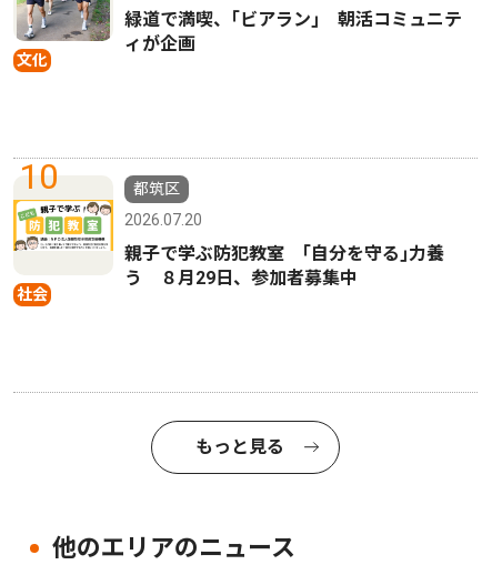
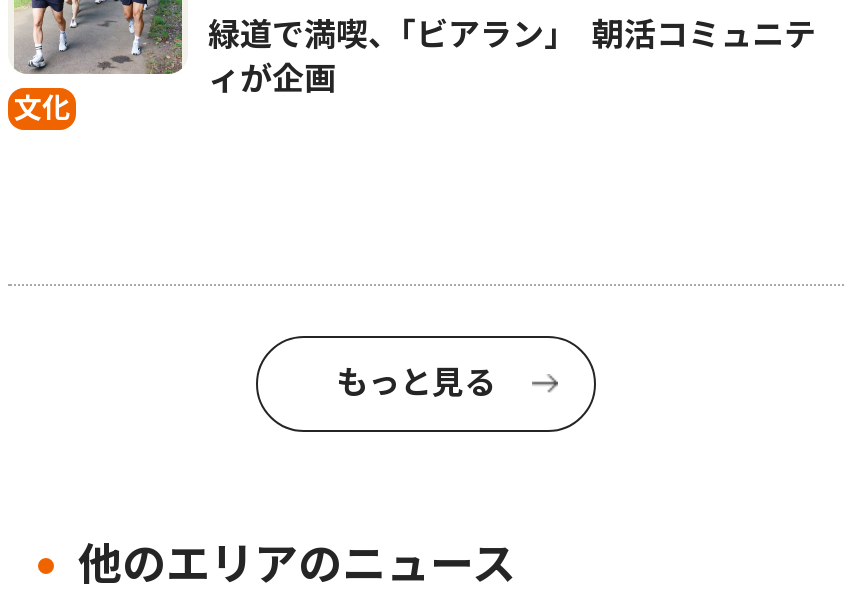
- [image]
- 10
- 社会

- 都筑区
- 2026.07.20
- 親子で学ぶ防犯教室 ｢自分を守る｣力養
- う ８月29日、参加者募集中
